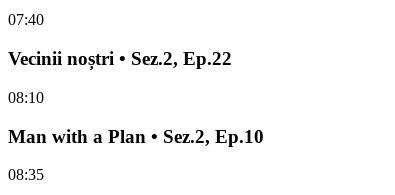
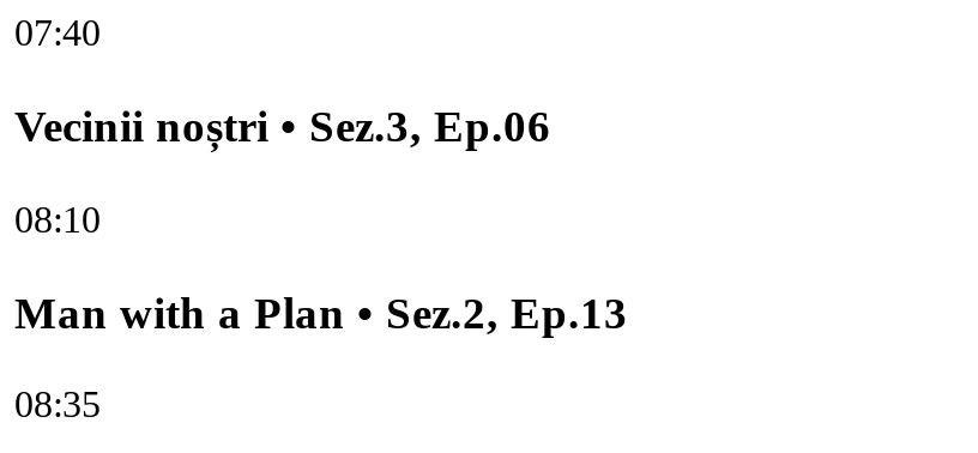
- Vecinii noștri • Sez.2, Ep.22
+ Vecinii noștri • Sez.3, Ep.06

- Man with a Plan • Sez.2, Ep.10
+ Man with a Plan • Sez.2, Ep.13
